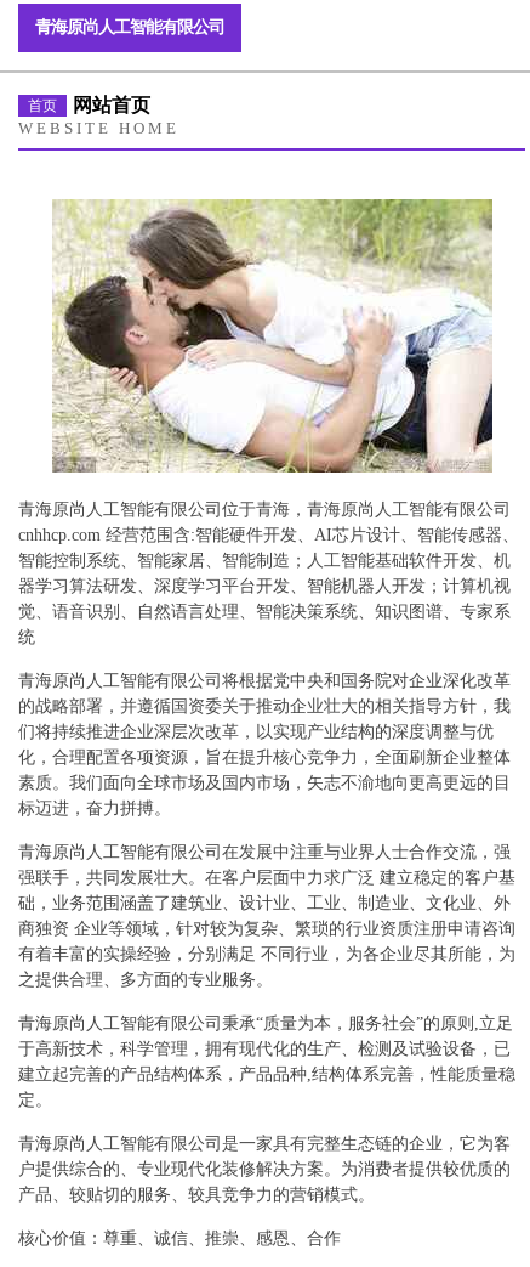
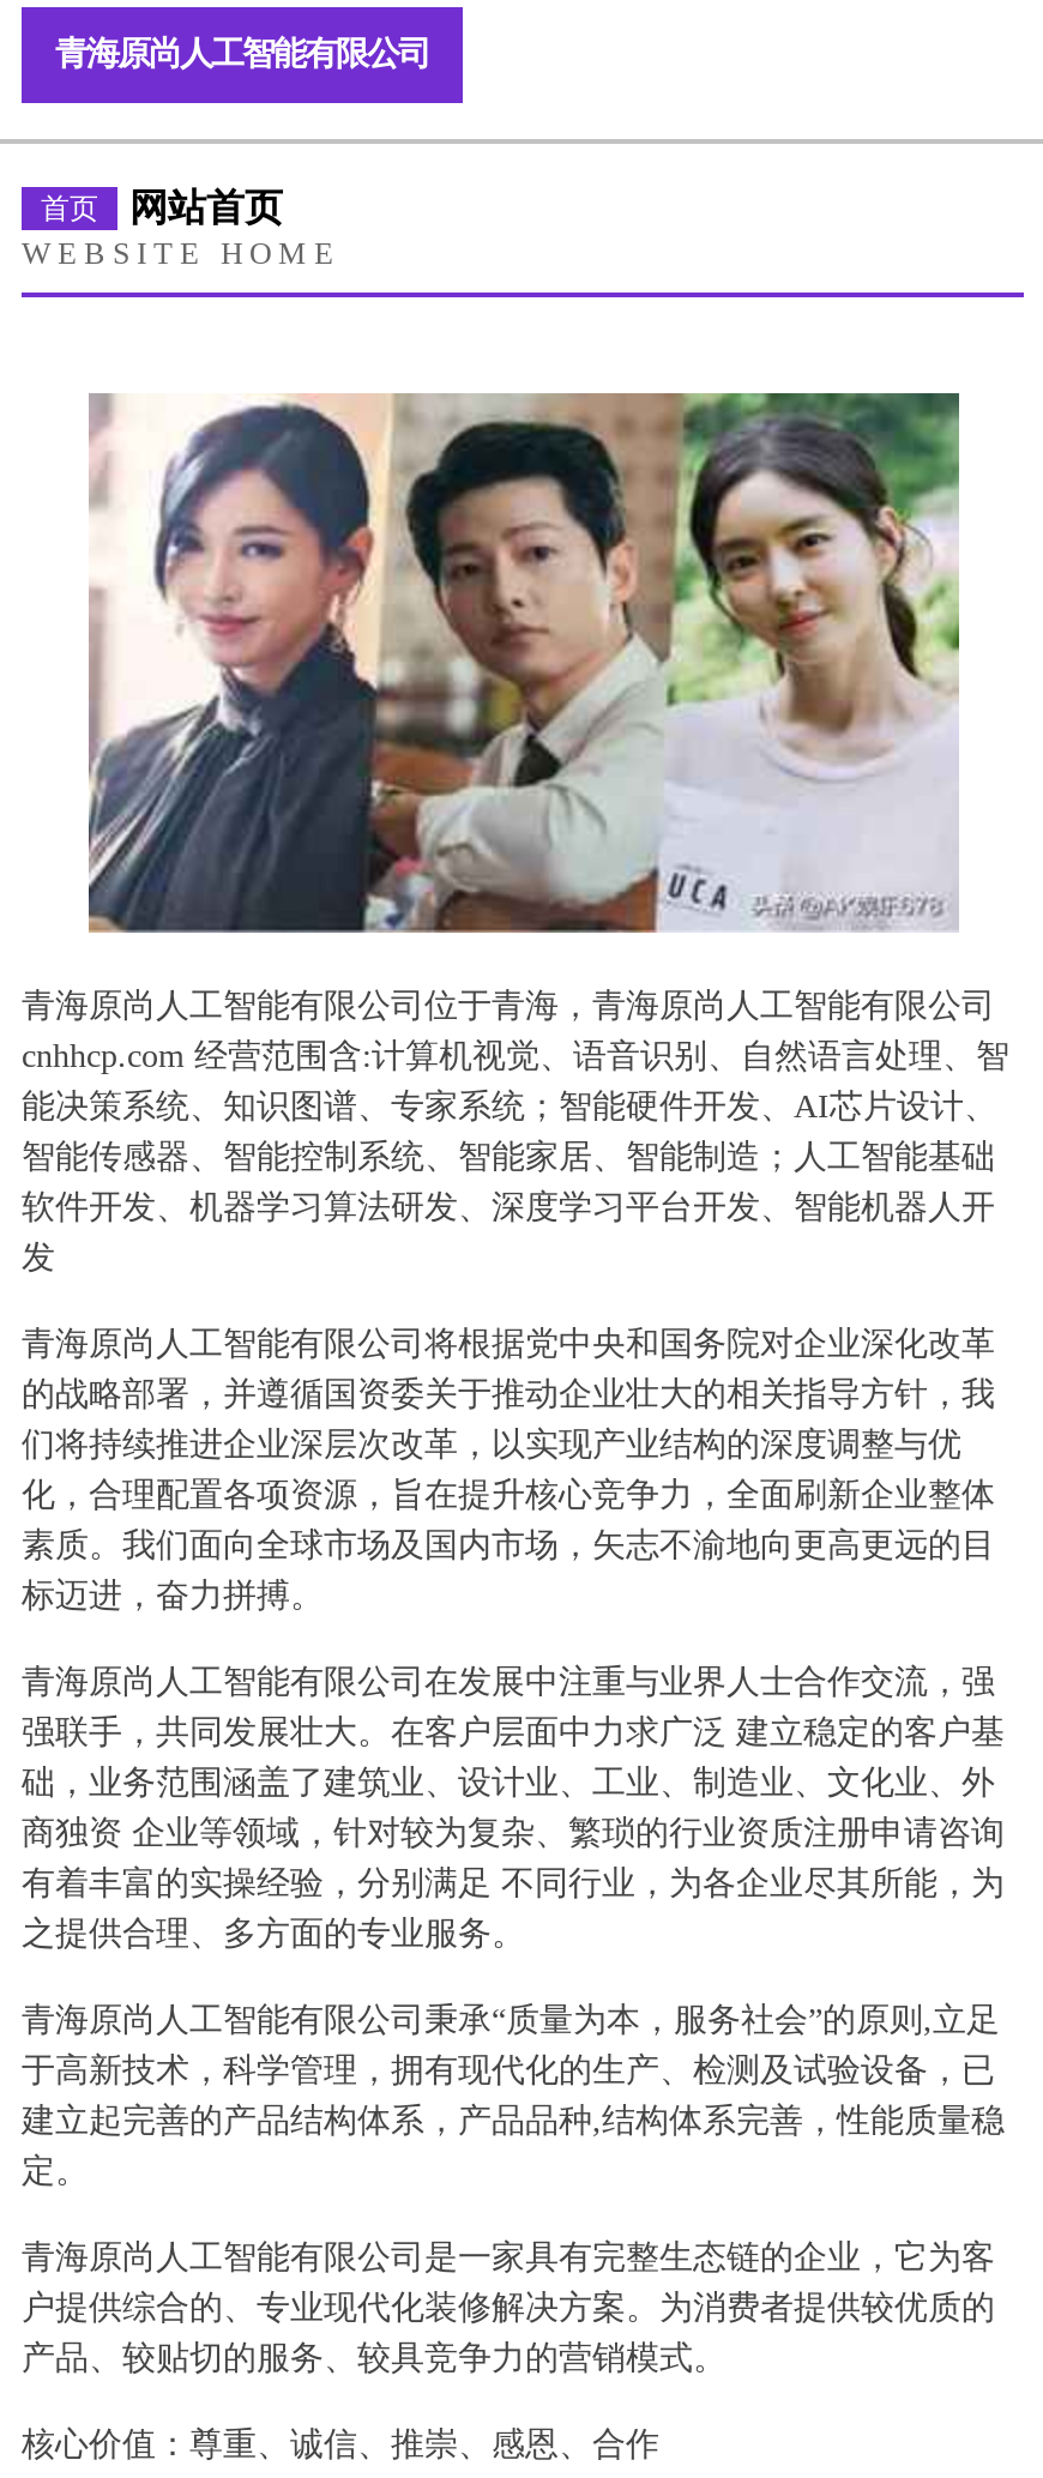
- [image]
+ [image]

- cnhhcp.com 经营范围含:智能硬件开发、AI芯片设计、智能传感器、
- 智能控制系统、智能家居、智能制造；人工智能基础软件开发、机
- 器学习算法研发、深度学习平台开发、智能机器人开发；计算机视
- 觉、语音识别、自然语言处理、智能决策系统、知识图谱、专家系
- 统
+ cnhhcp.com 经营范围含:计算机视觉、语音识别、自然语言处理、智
+ 能决策系统、知识图谱、专家系统；智能硬件开发、AI芯片设计、
+ 智能传感器、智能控制系统、智能家居、智能制造；人工智能基础
+ 软件开发、机器学习算法研发、深度学习平台开发、智能机器人开
+ 发
